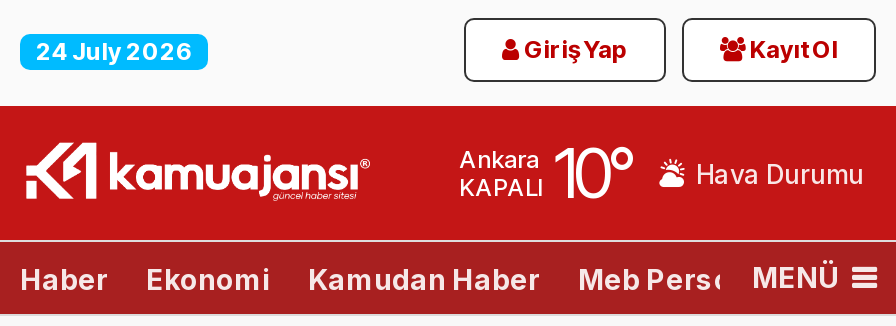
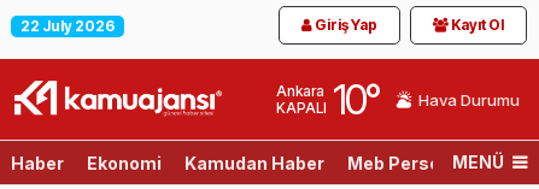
- 24 July 2026
+ 22 July 2026
